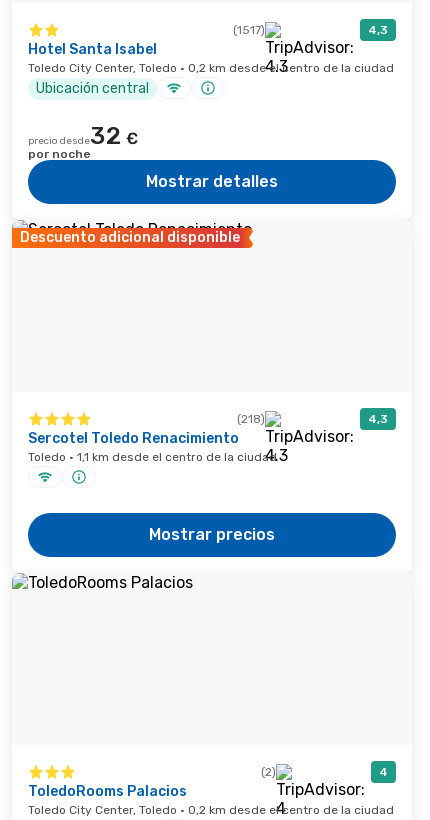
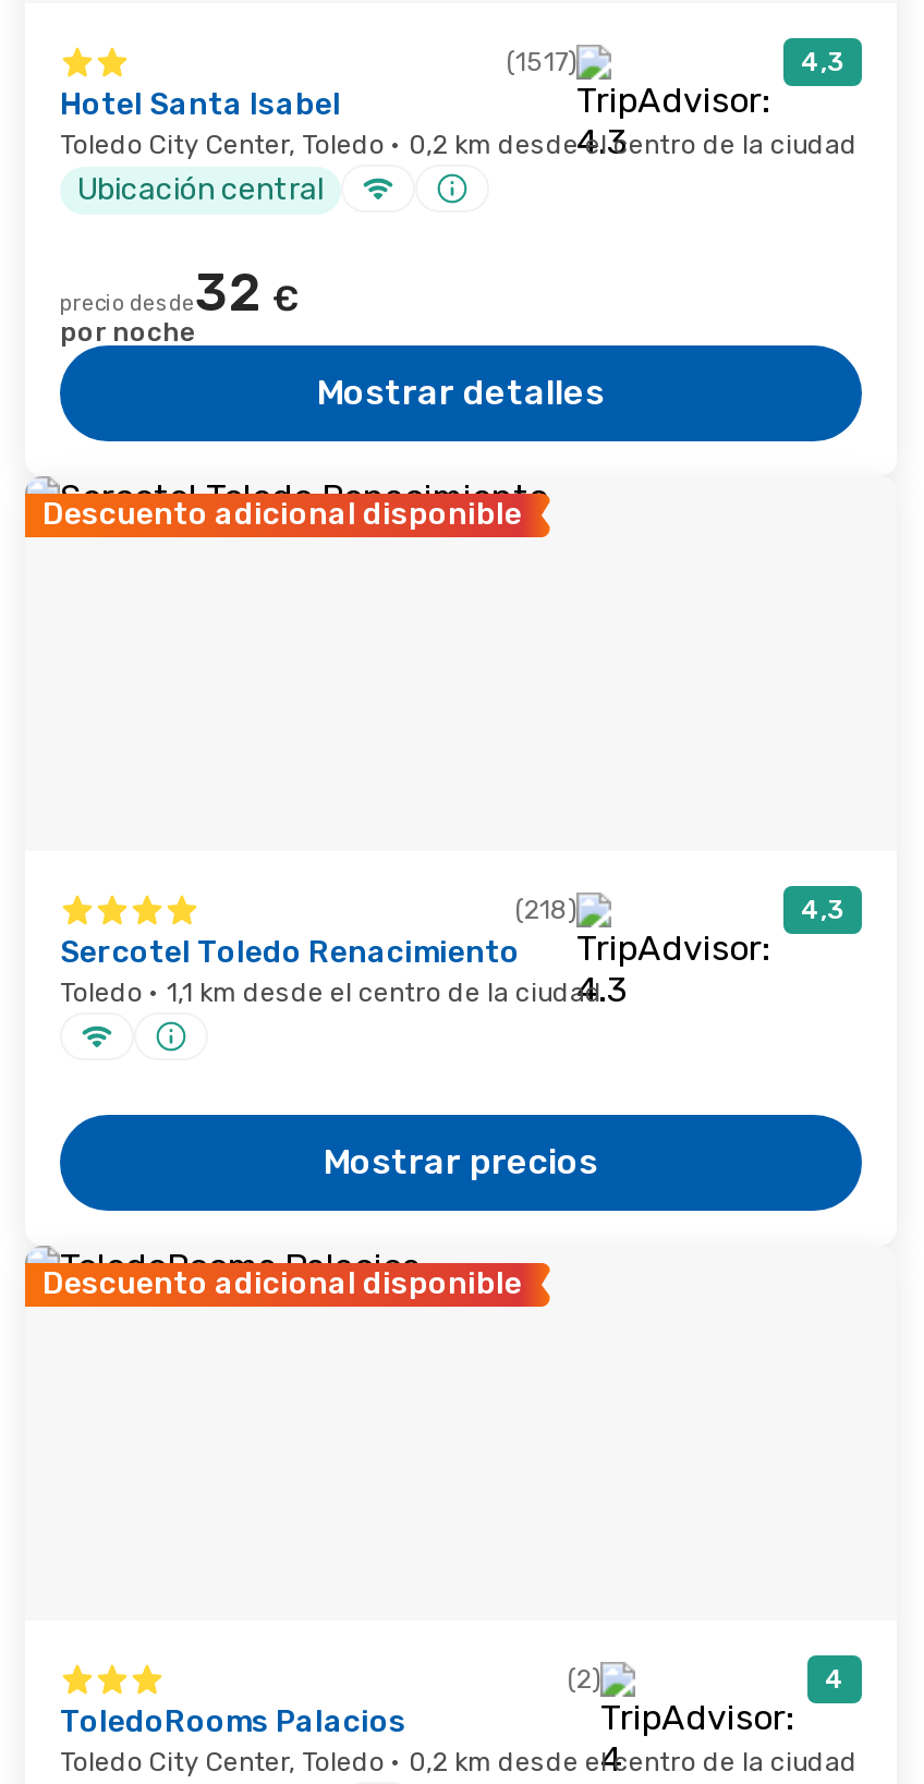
+ Descuento adicional disponible
